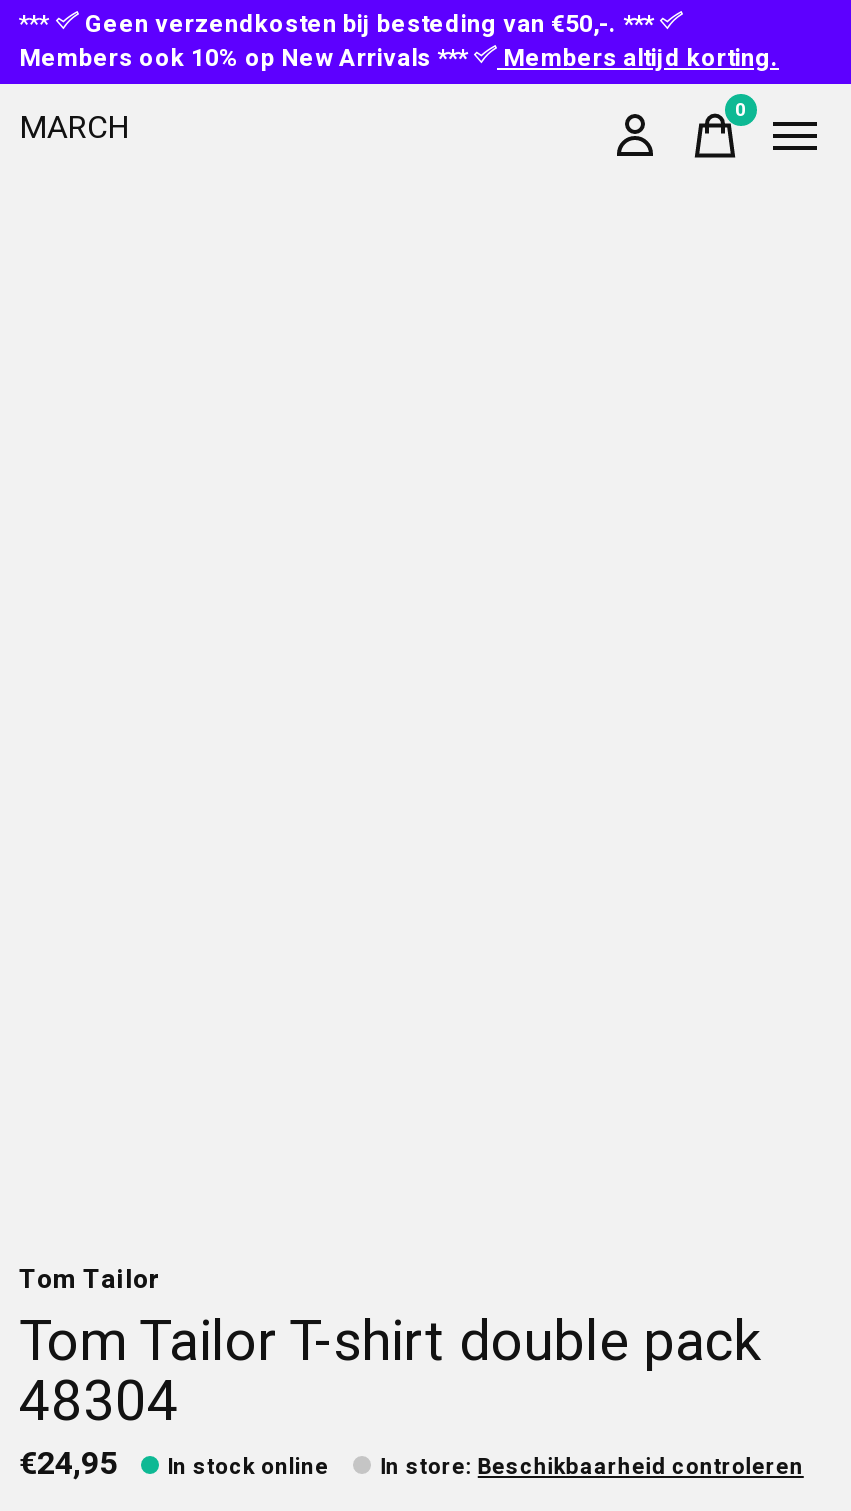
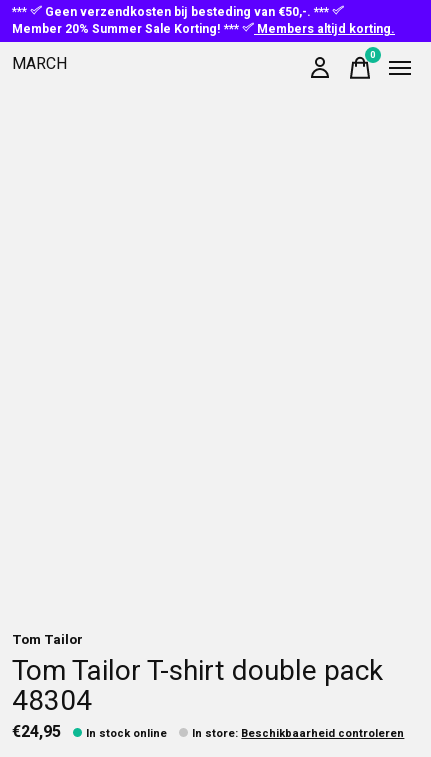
- Members ook 10% op New Arrivals ***
+ Member 20% Summer Sale Korting! ***
